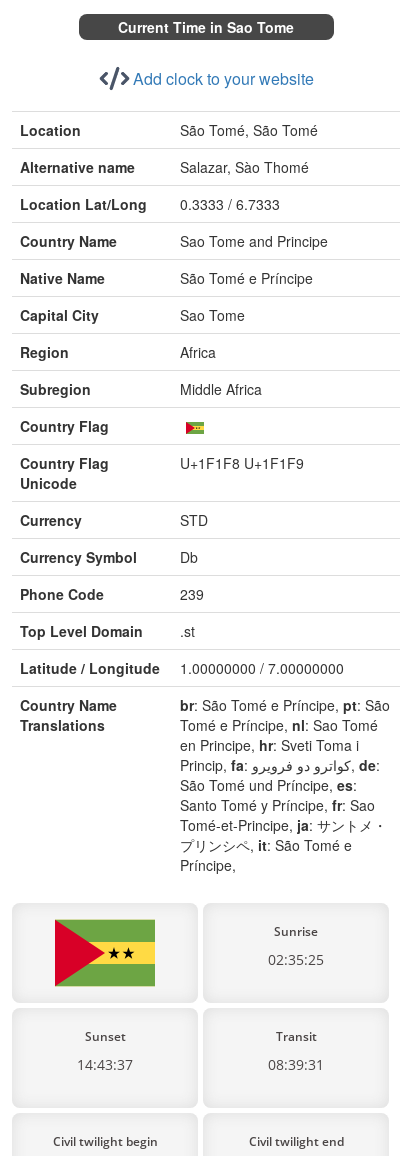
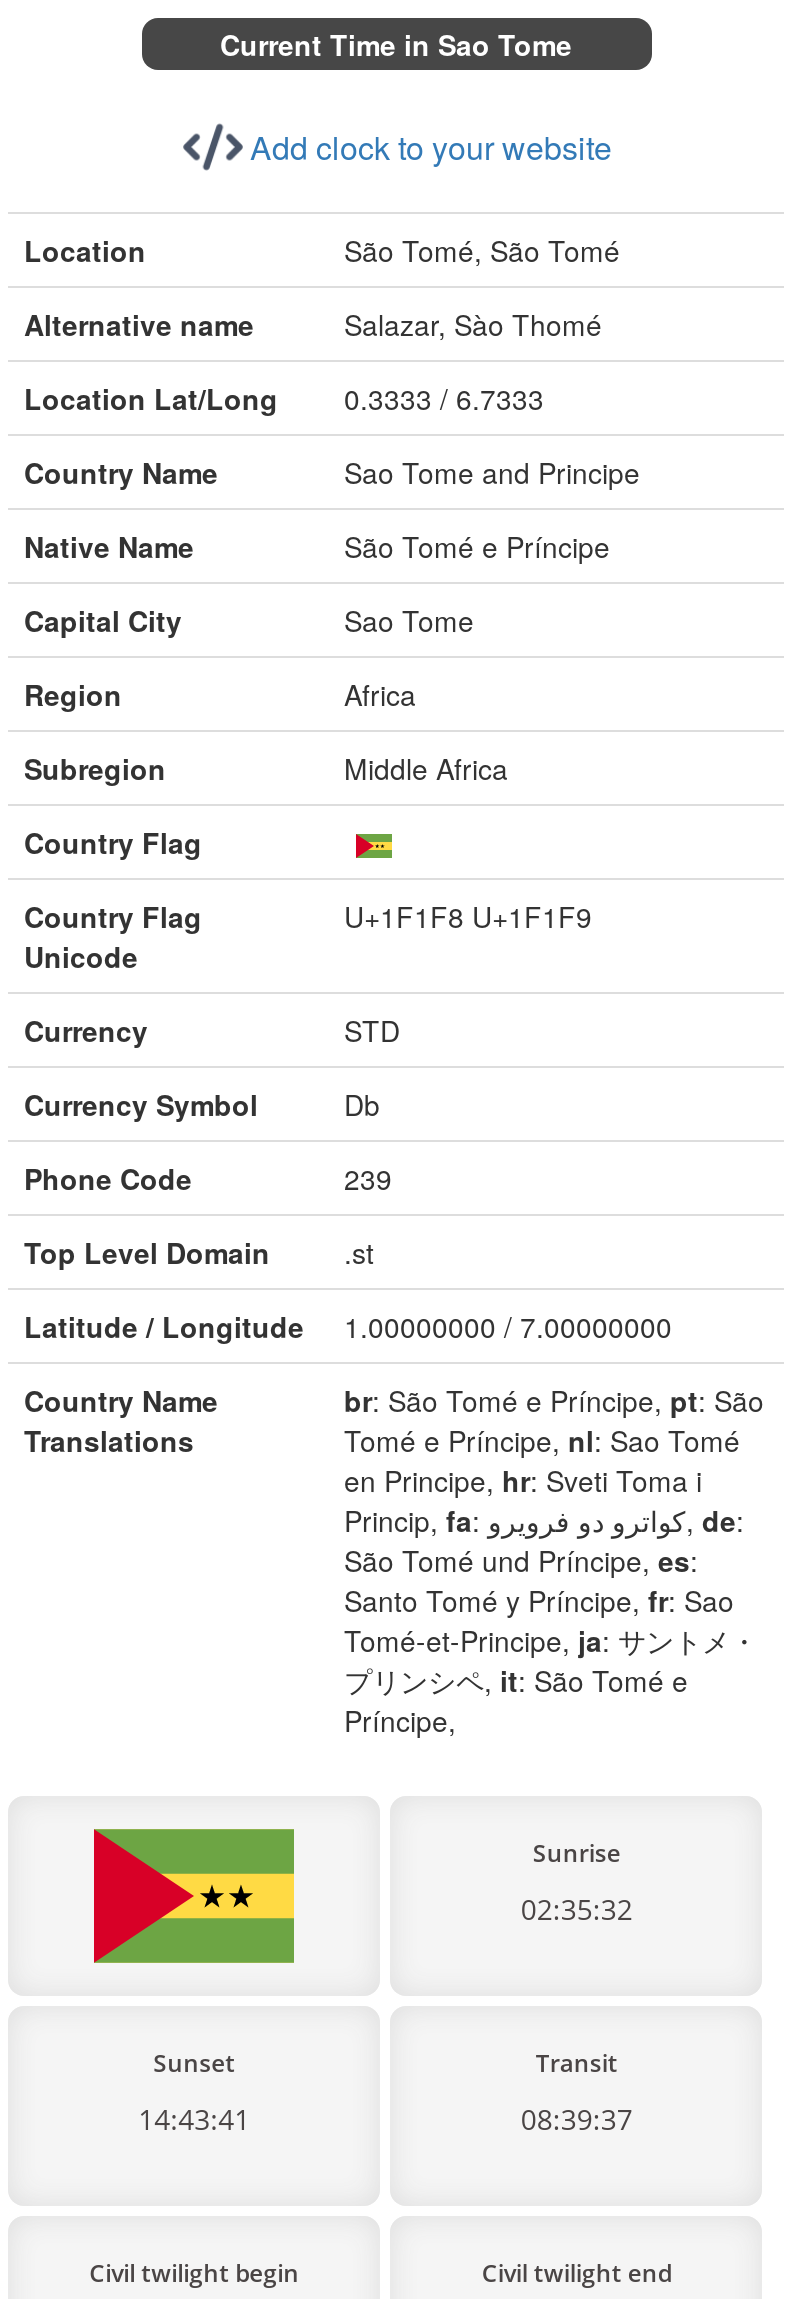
- 02:35:25
+ 02:35:32

- 14:43:37
+ 14:43:41

- 08:39:31
+ 08:39:37
